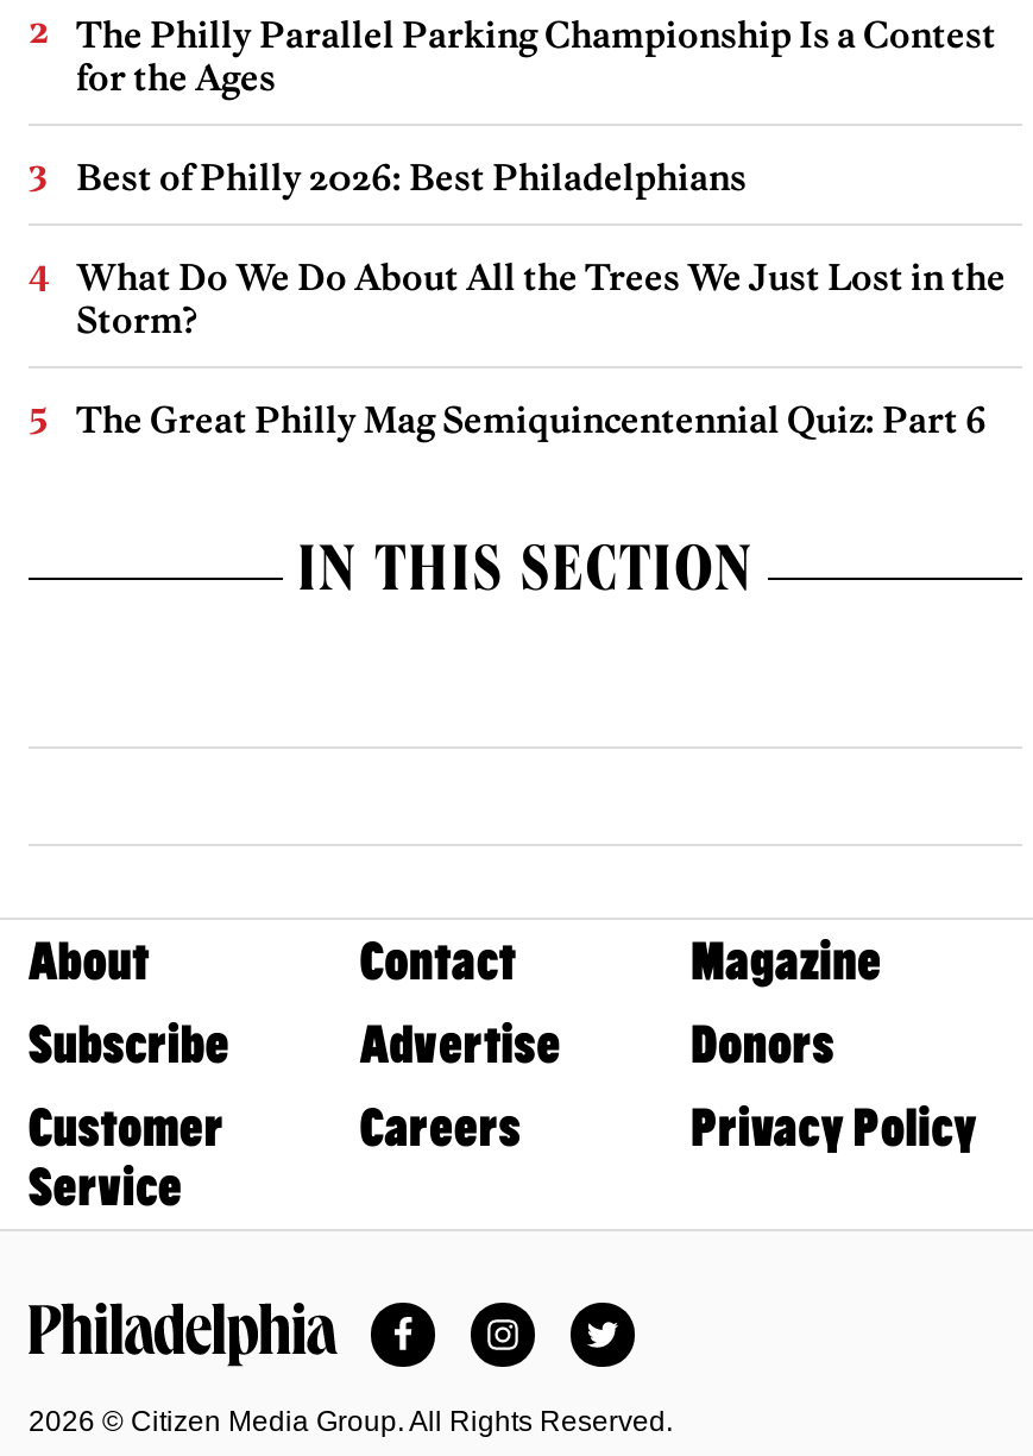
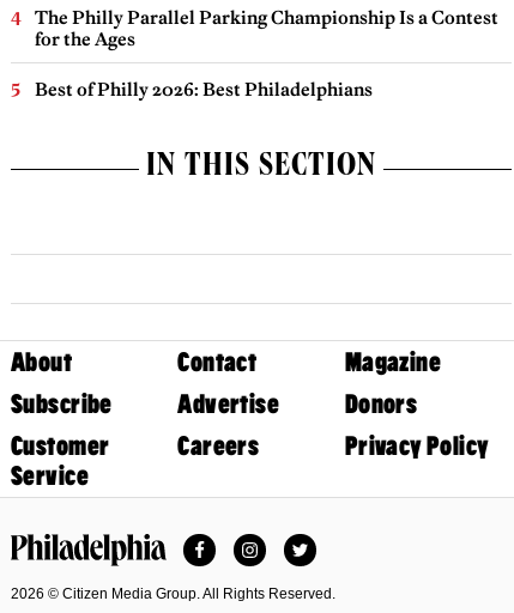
- What Do We Do About All the Trees We Just Lost in the
- Storm?
- The Great Philly Mag Semiquincentennial Quiz: Part 6
